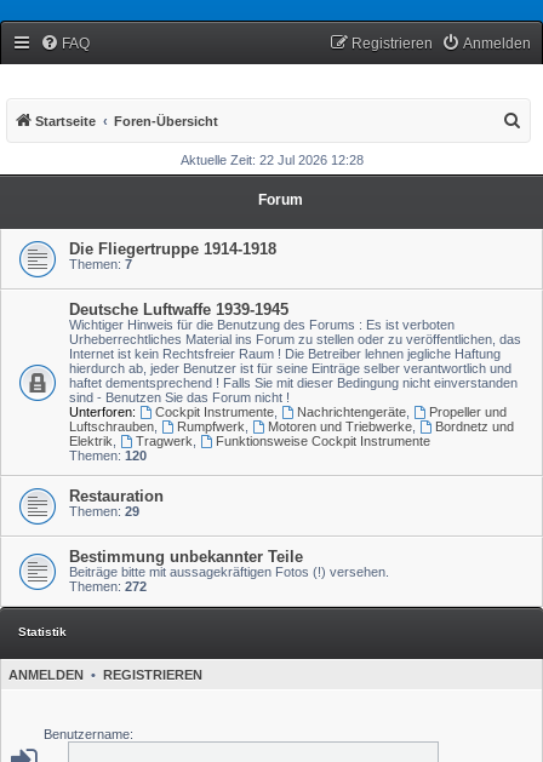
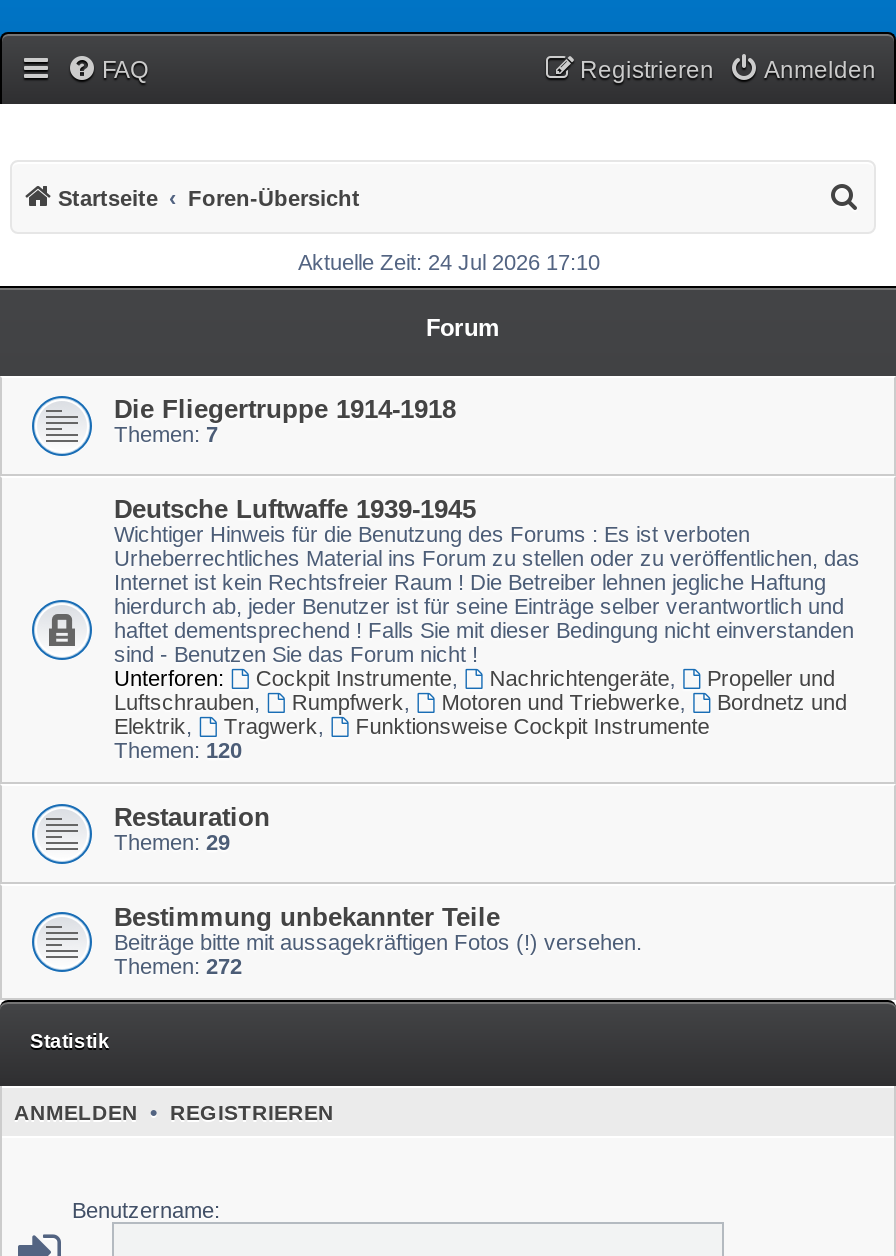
- Aktuelle Zeit: 22 Jul 2026 12:28
+ Aktuelle Zeit: 24 Jul 2026 17:10
